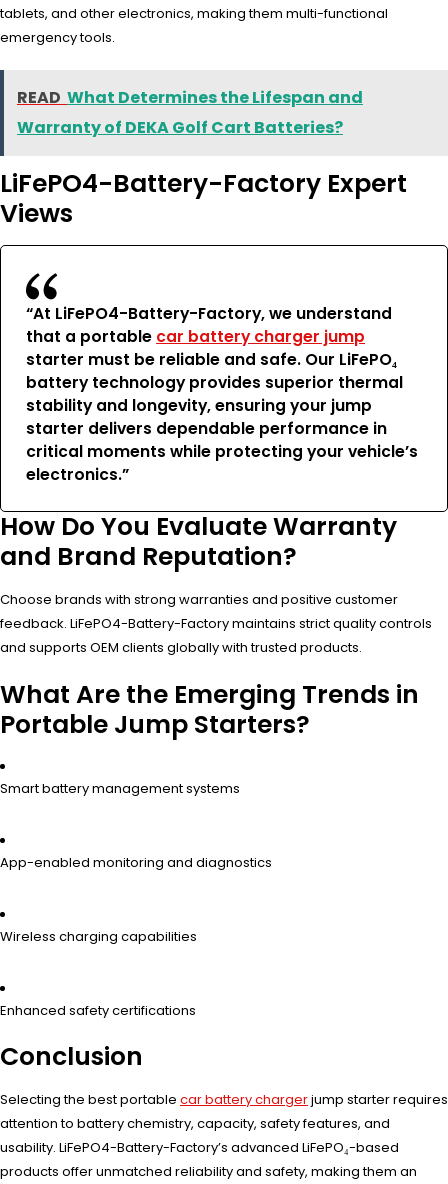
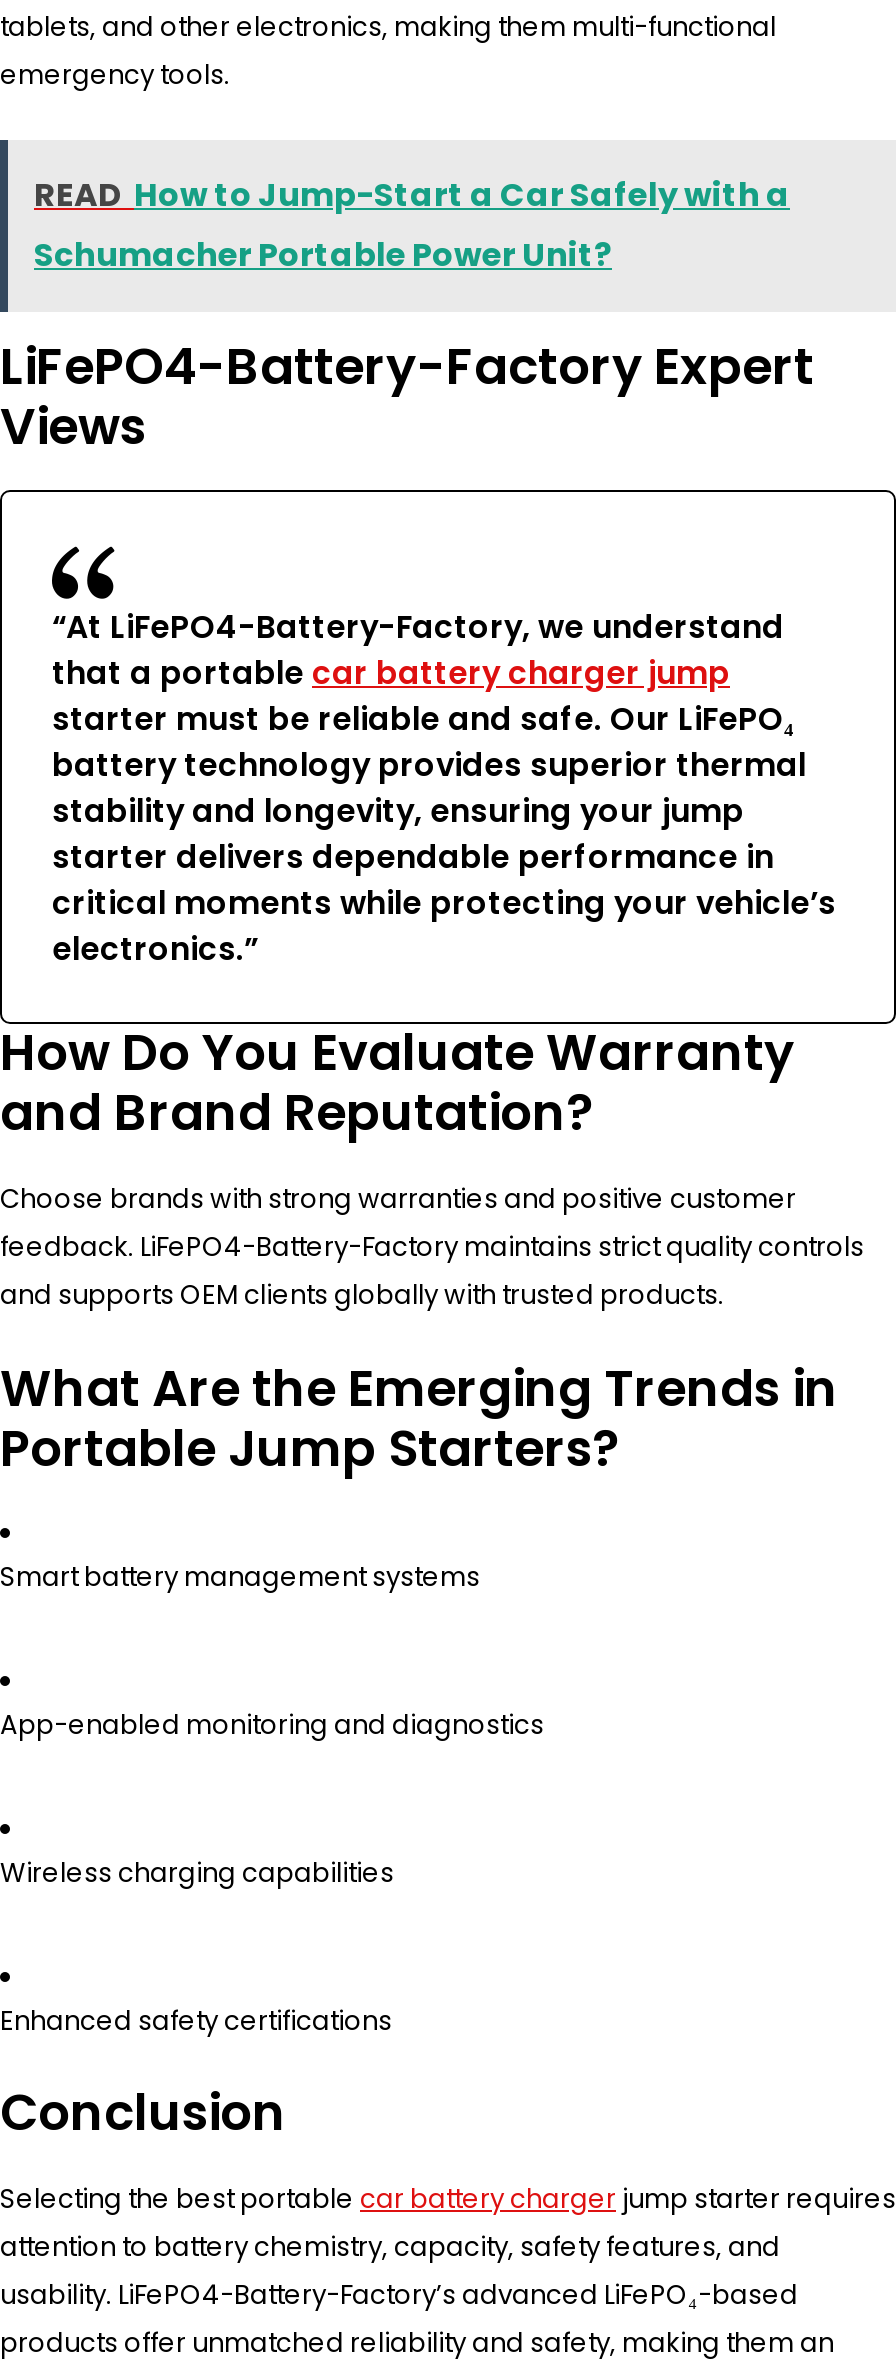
- READ What Determines the Lifespan and
- Warranty of DEKA Golf Cart Batteries?
+ READ How to Jump-Start a Car Safely with a
+ Schumacher Portable Power Unit?
